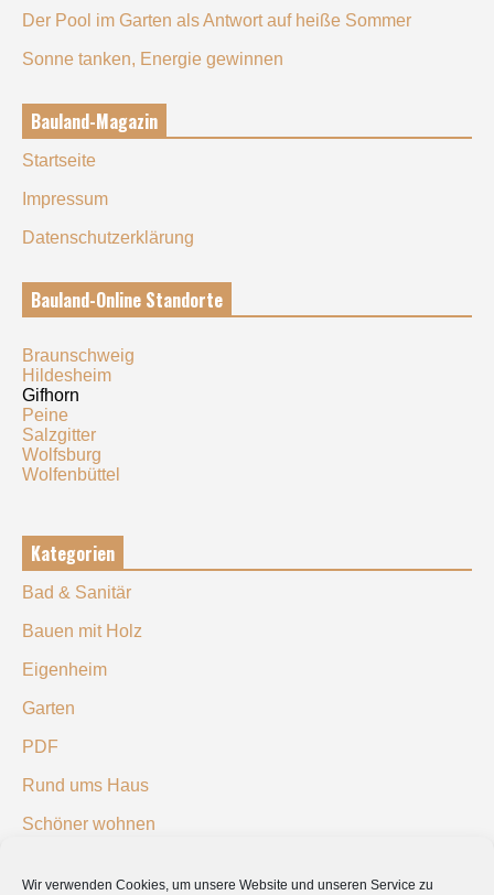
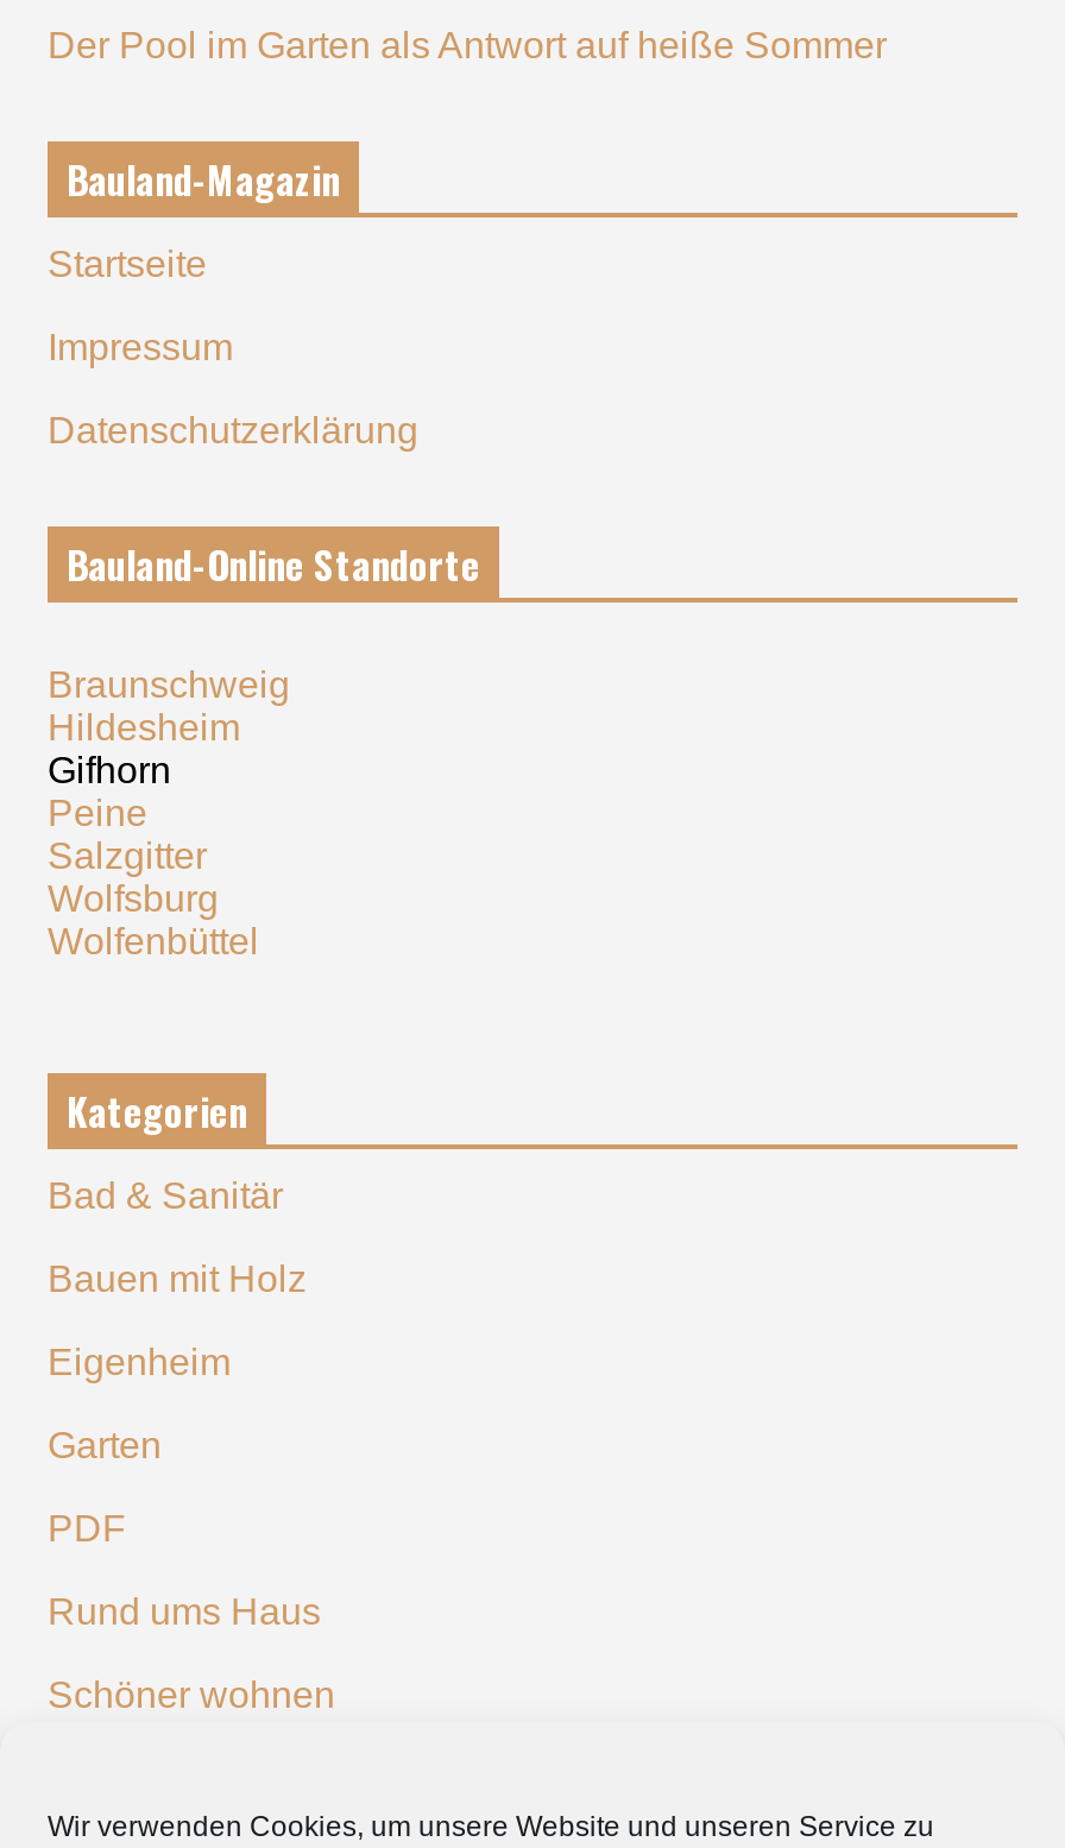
- Sonne tanken, Energie gewinnen
